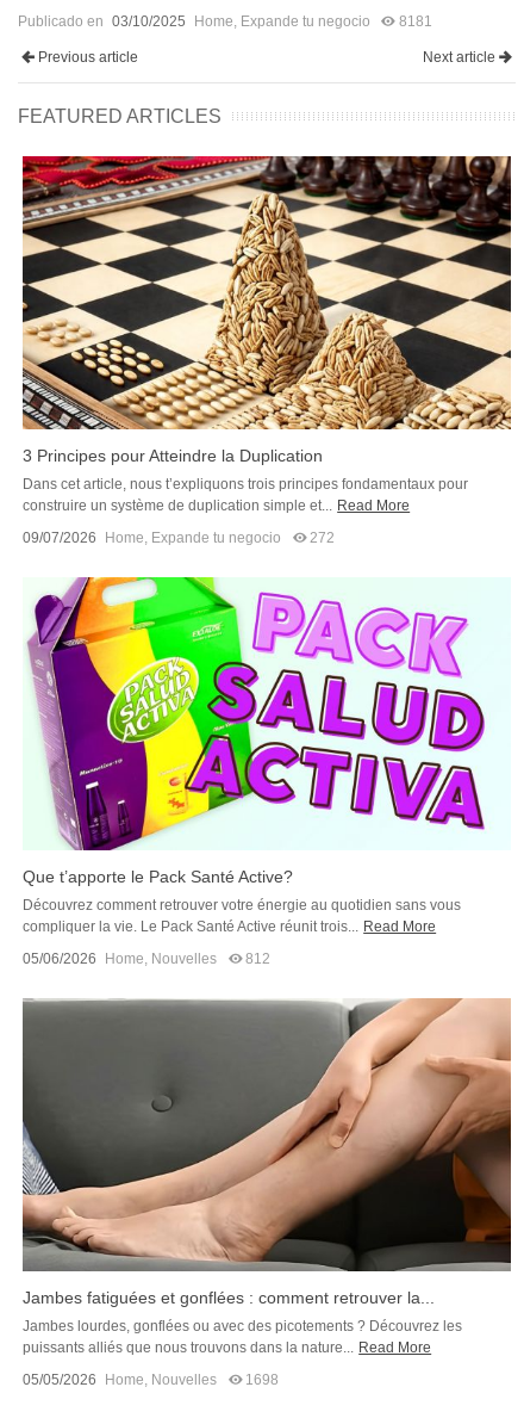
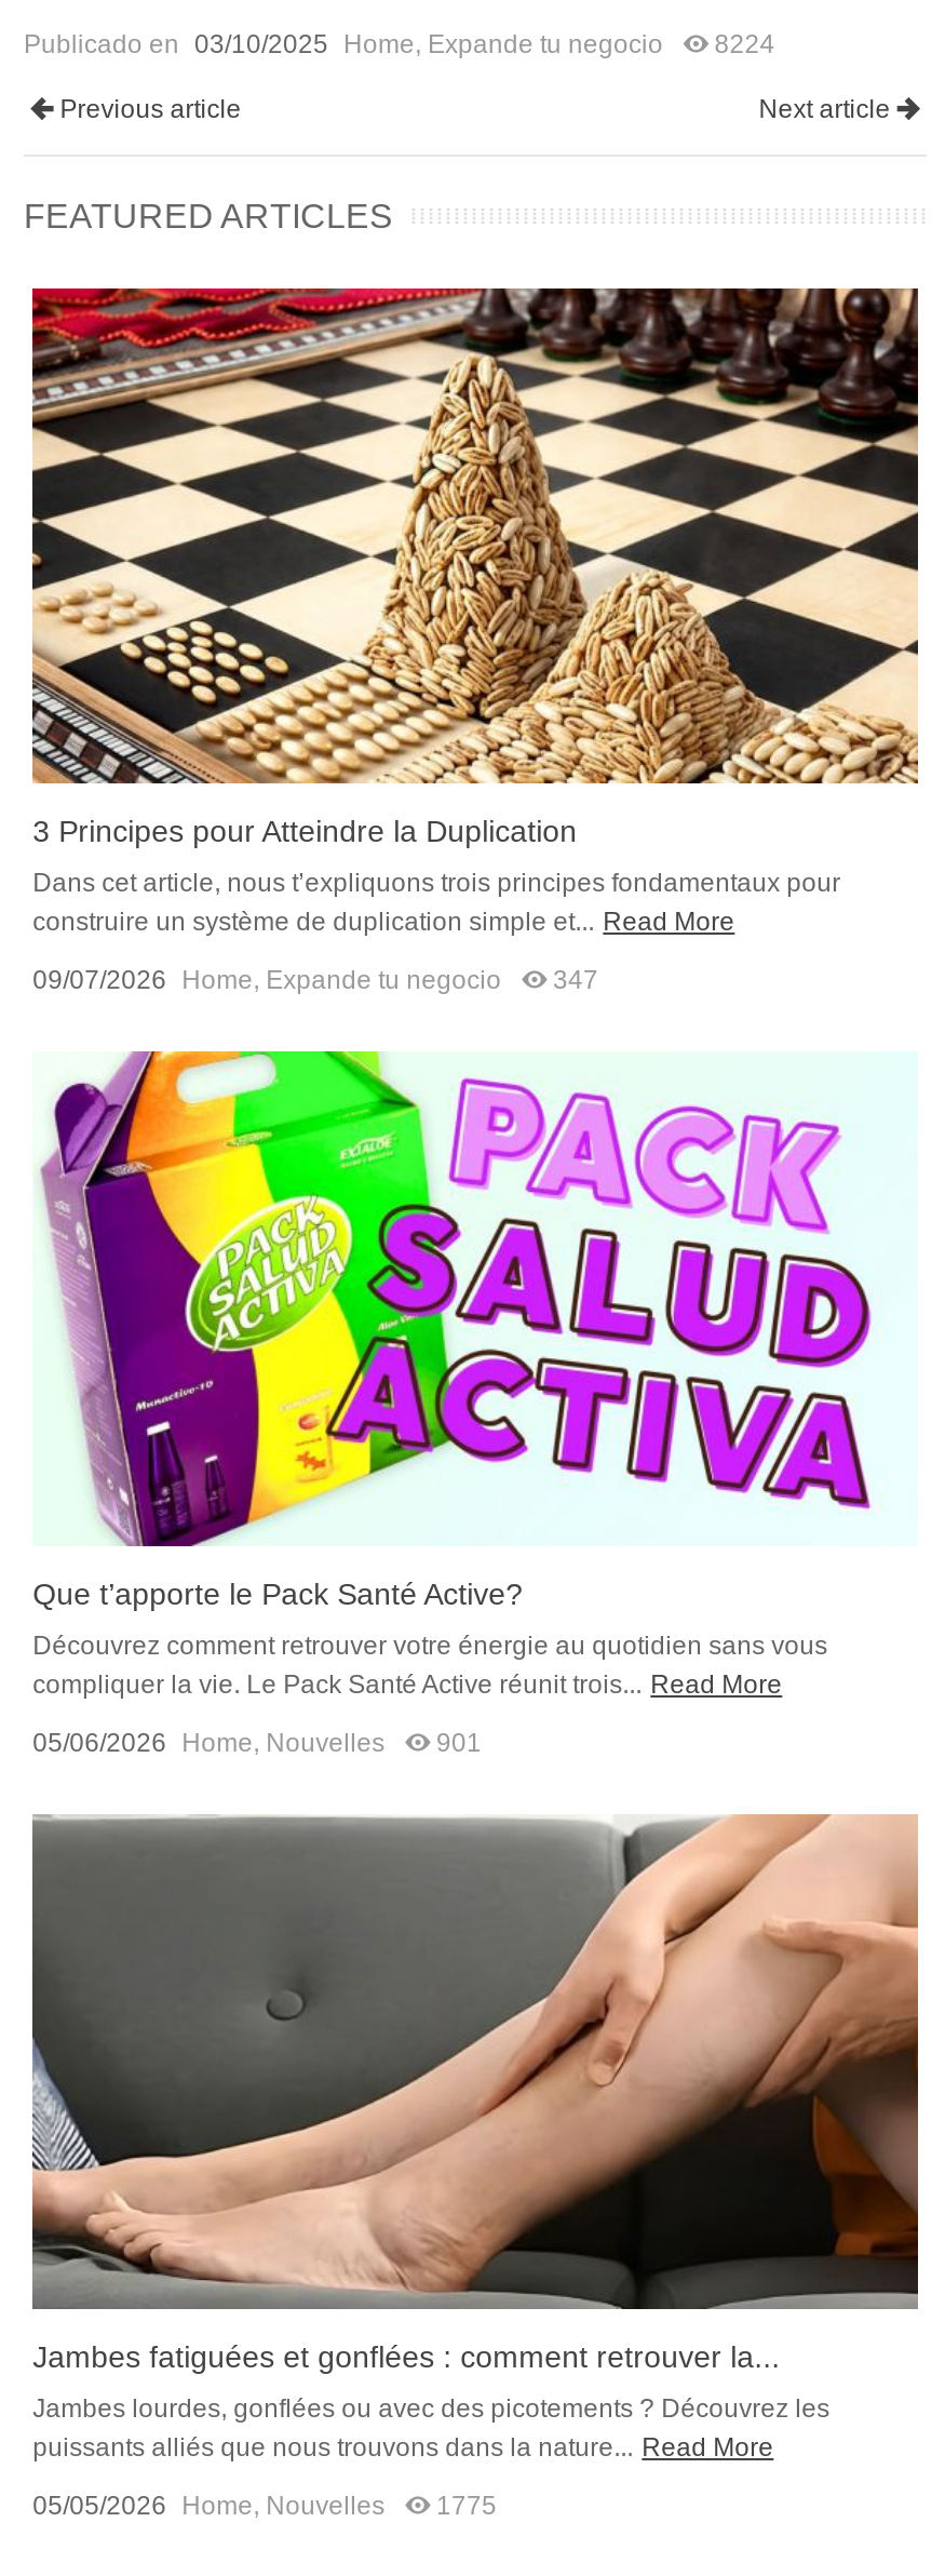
- Publicado en 03/10/2025 Home, Expande tu negocio 8181
+ Publicado en 03/10/2025 Home, Expande tu negocio 8224

- 09/07/2026 Home, Expande tu negocio 272
+ 09/07/2026 Home, Expande tu negocio 347

- 05/06/2026 Home, Nouvelles 812
+ 05/06/2026 Home, Nouvelles 901

- 05/05/2026 Home, Nouvelles 1698
+ 05/05/2026 Home, Nouvelles 1775
